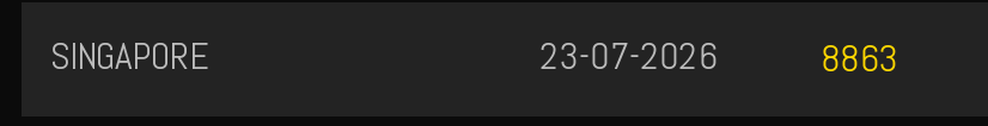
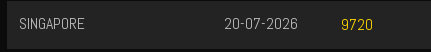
- 23-07-2026
+ 20-07-2026

- 8863
+ 9720
